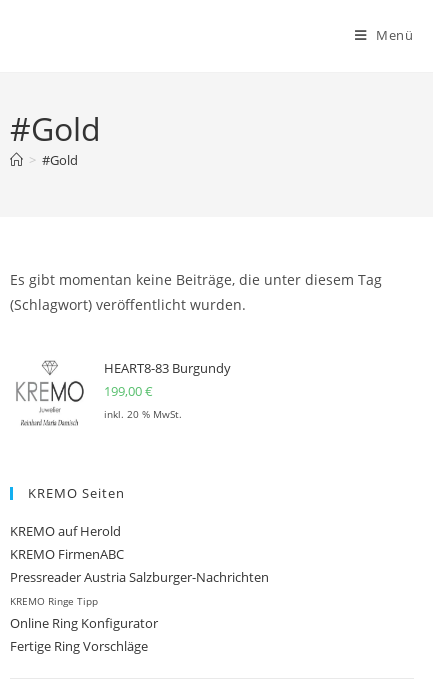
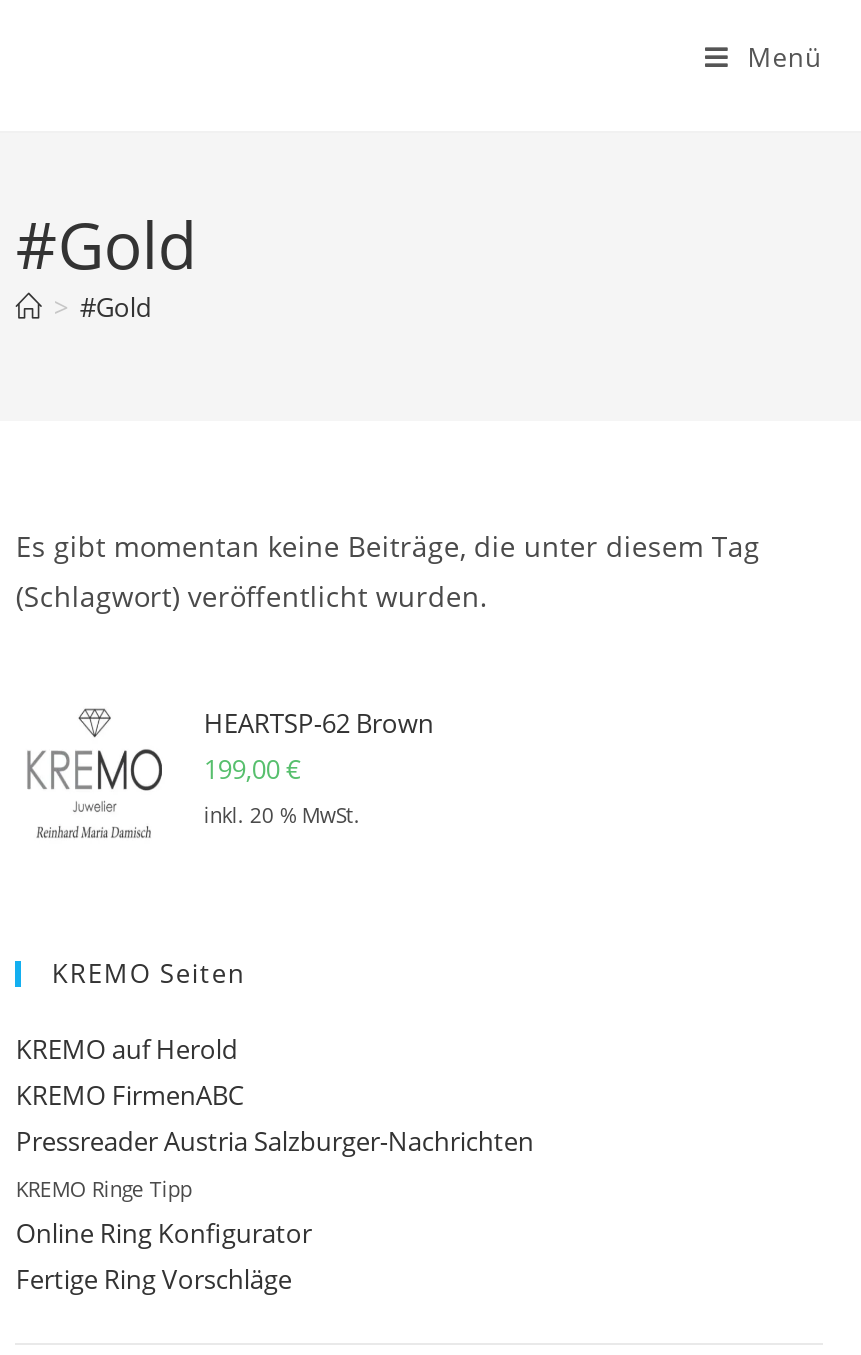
- HEART8-83 Burgundy
+ HEARTSP-62 Brown
